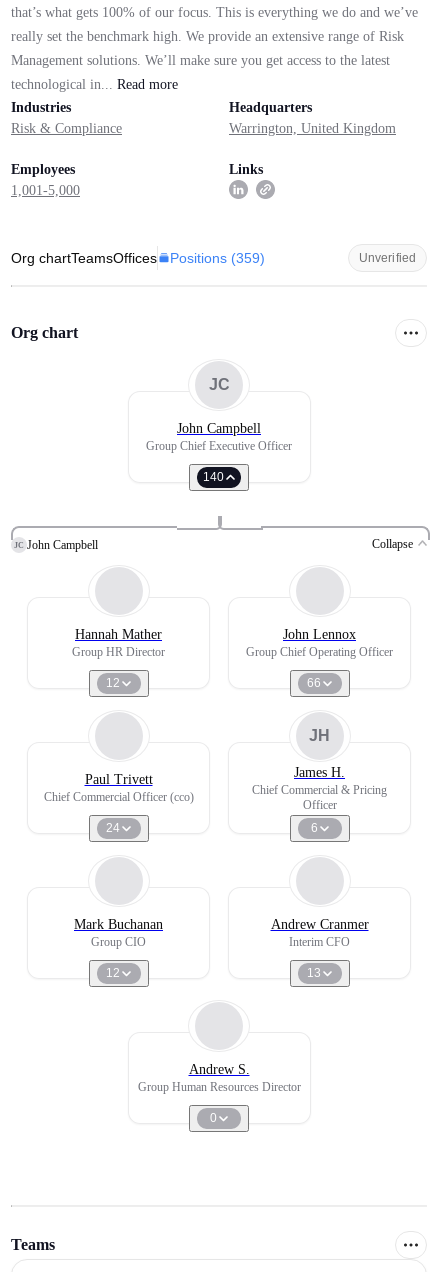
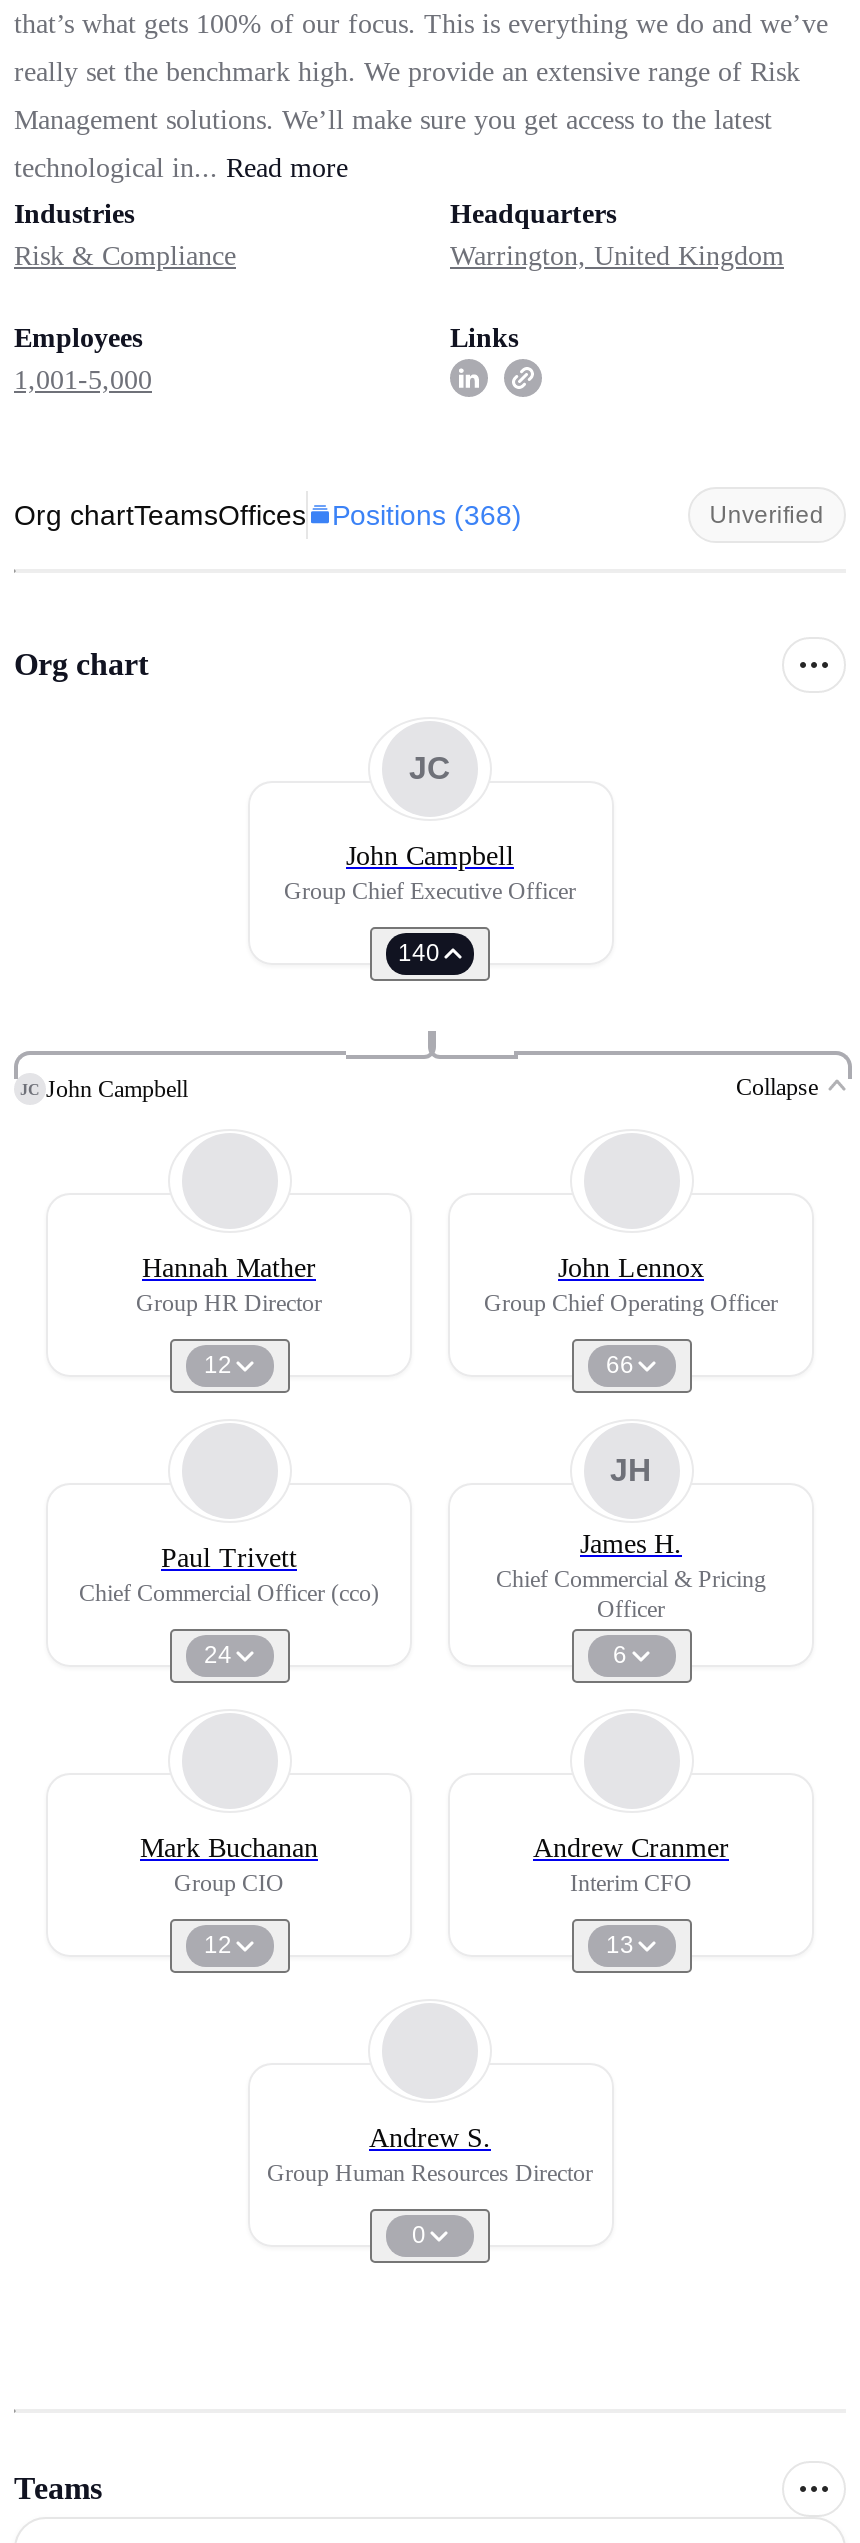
- Org chartTeamsOffices Positions (359)
+ Org chartTeamsOffices Positions (368)
